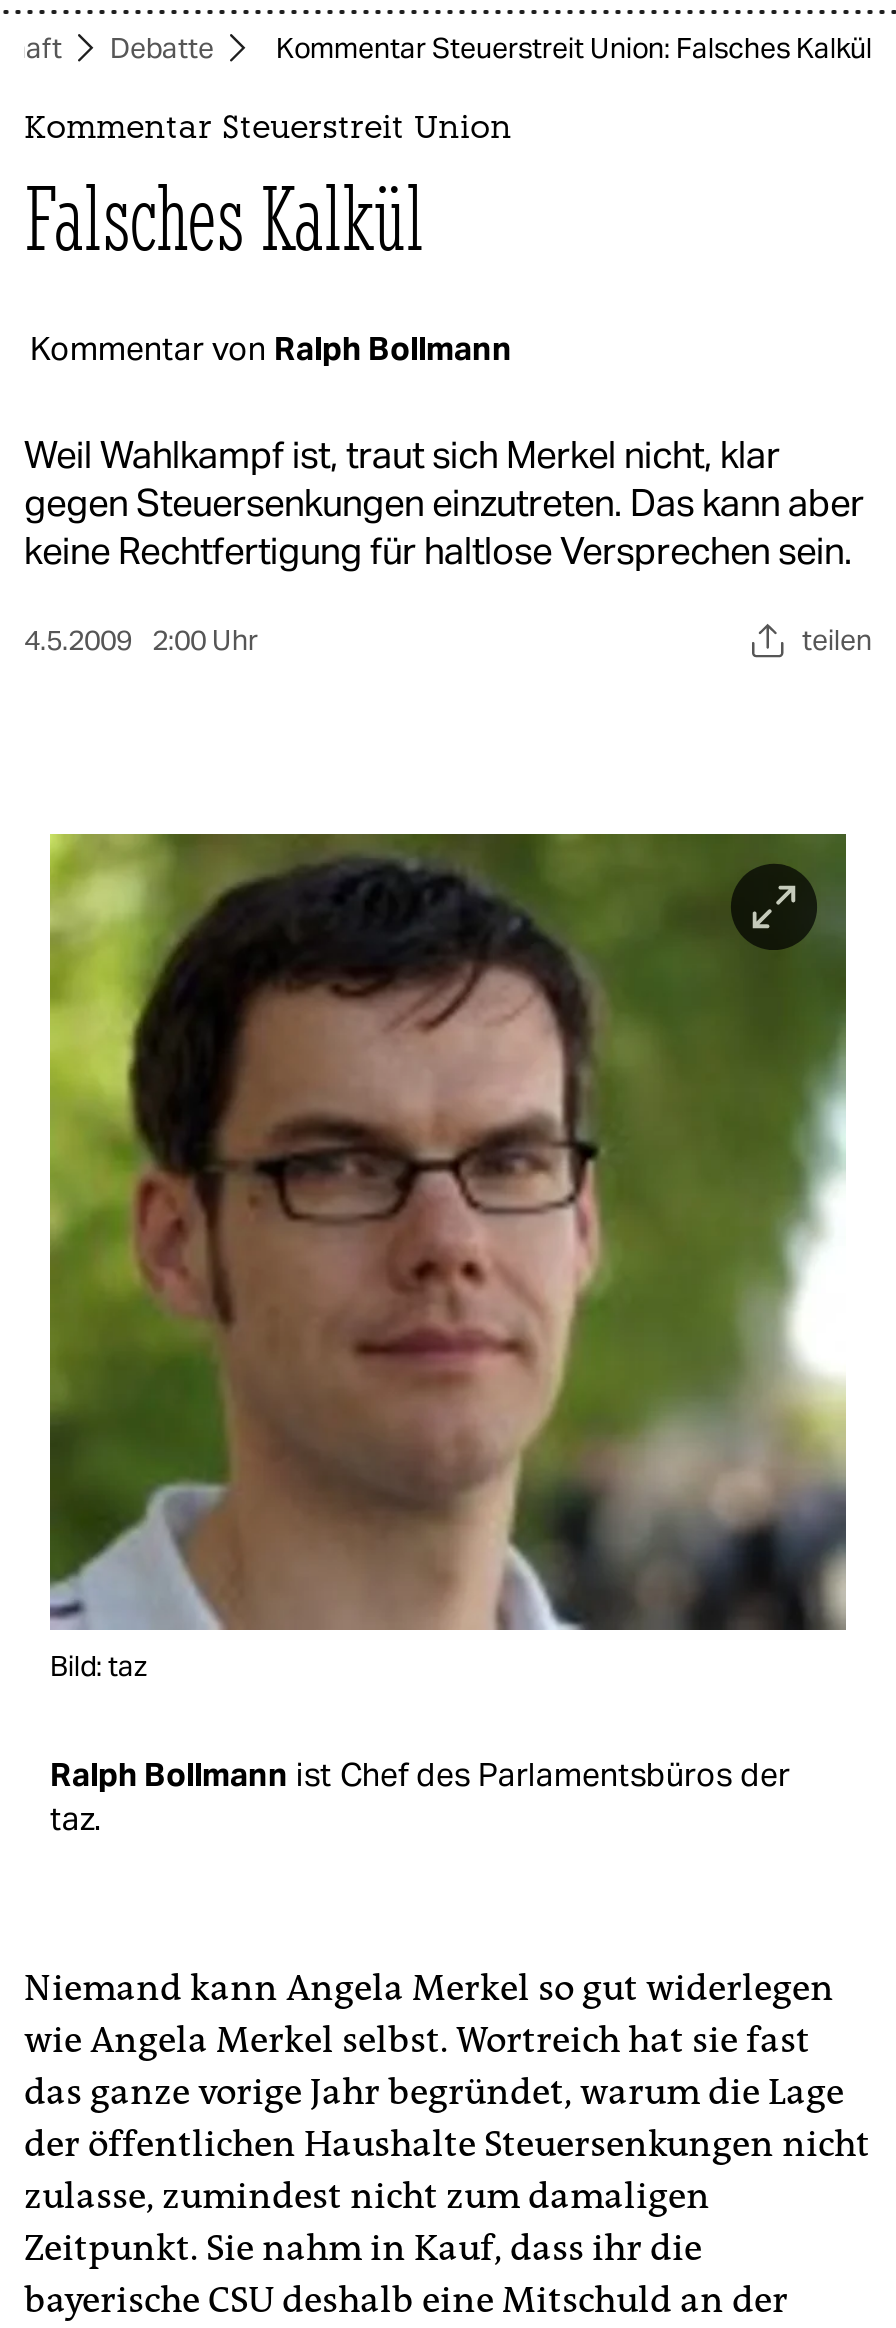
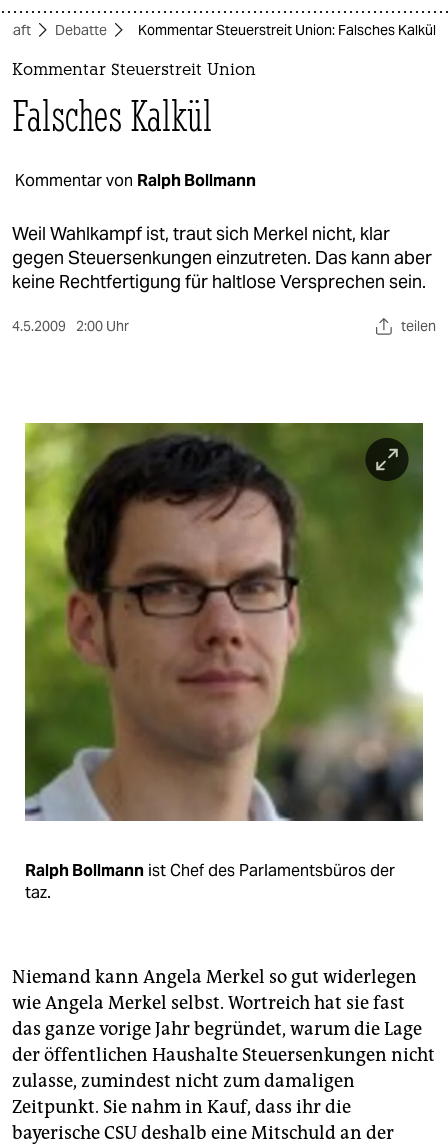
- Bild: taz
